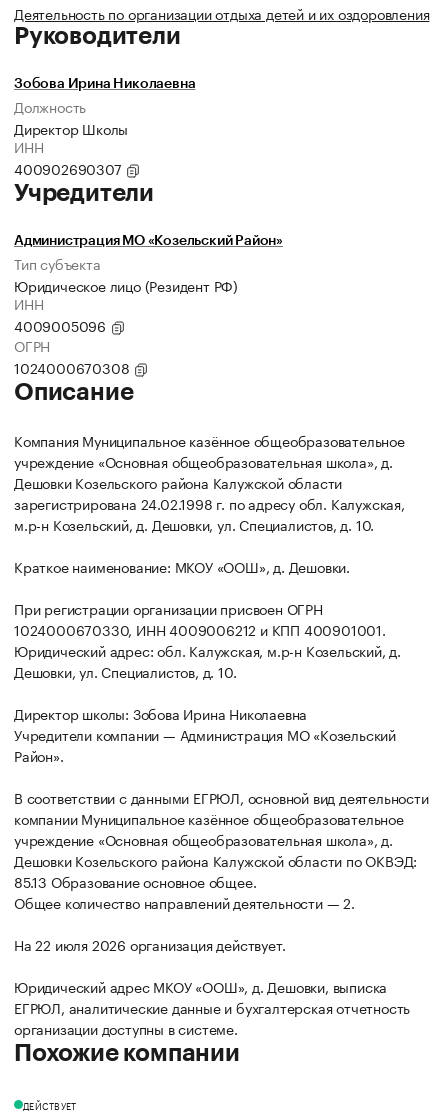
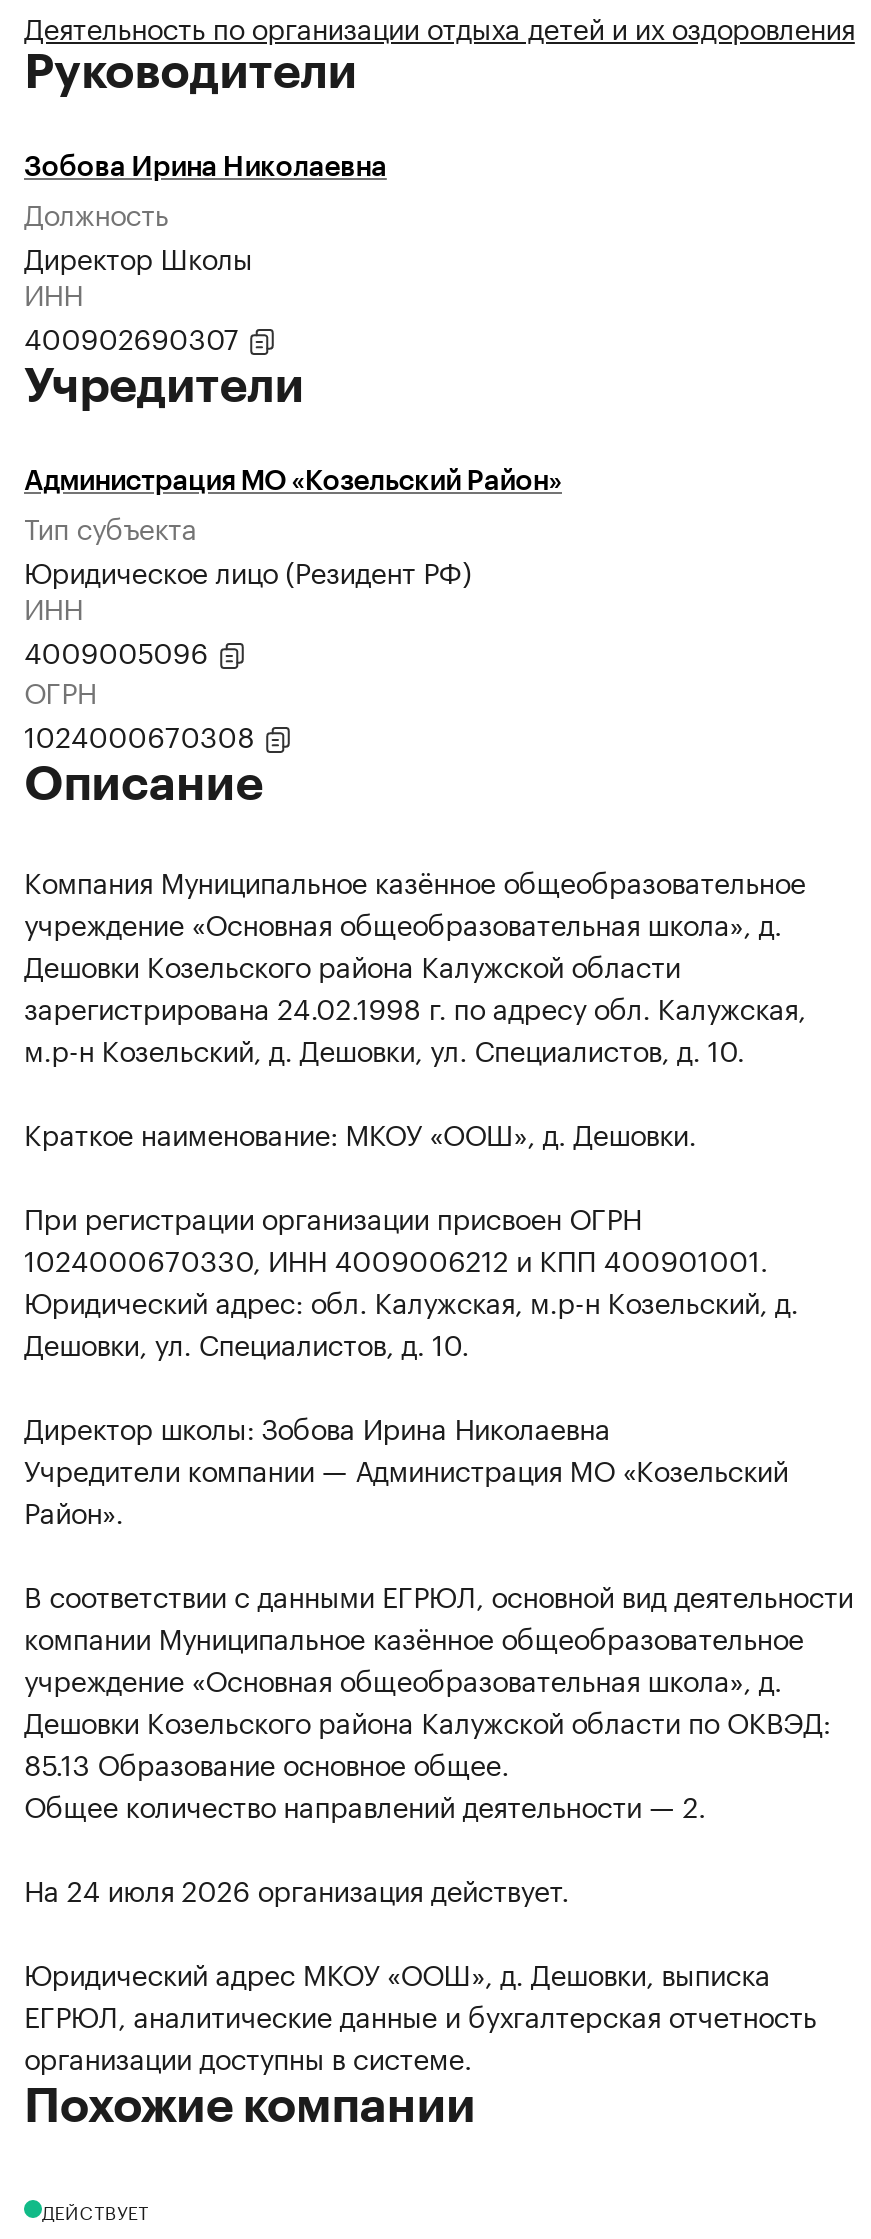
- На 22 июля 2026 организация действует.
+ На 24 июля 2026 организация действует.
